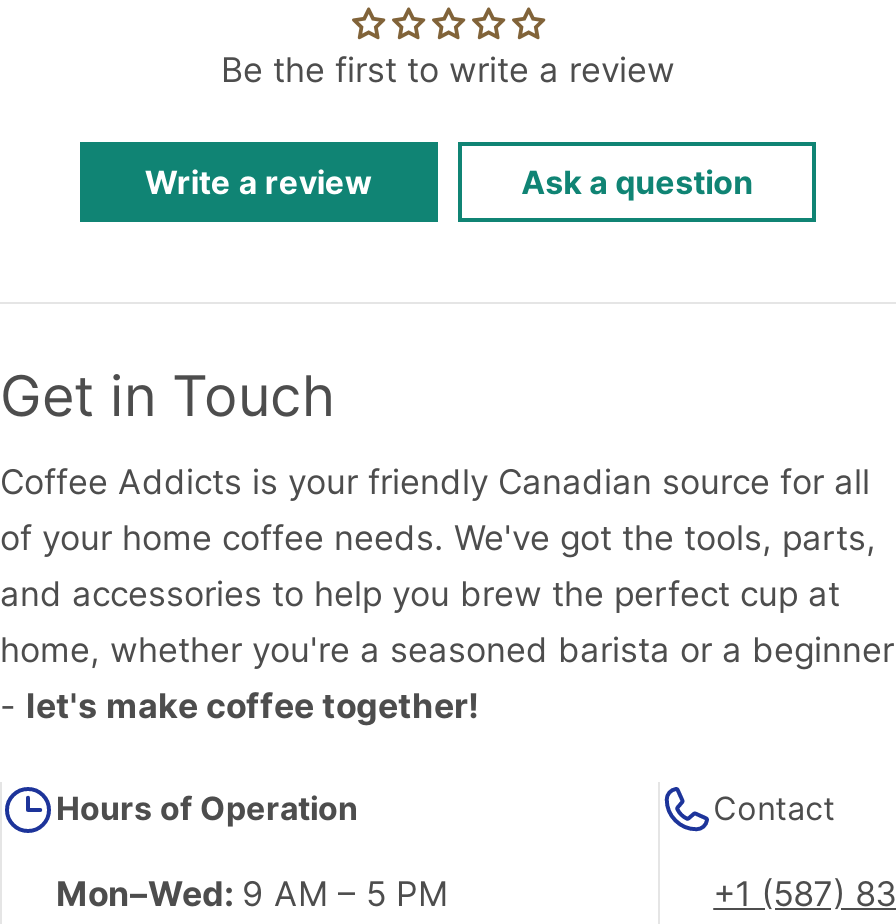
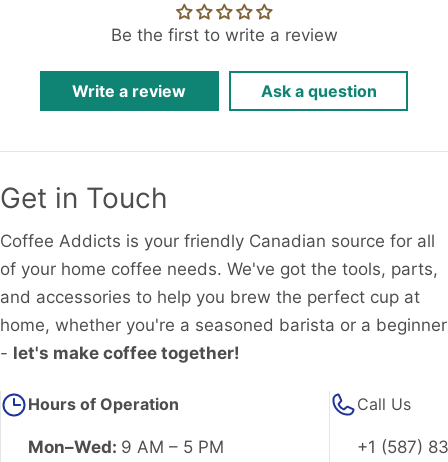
- Contact
+ Call Us
